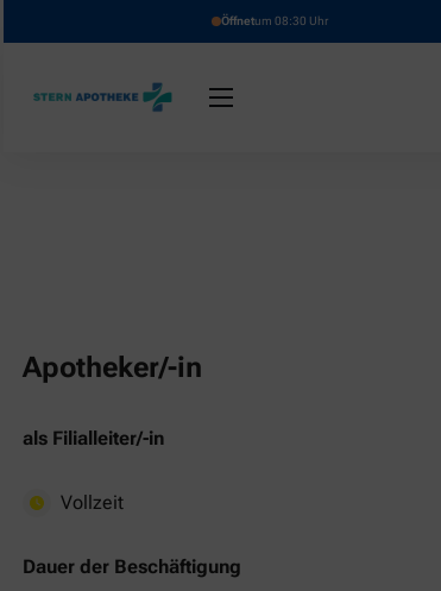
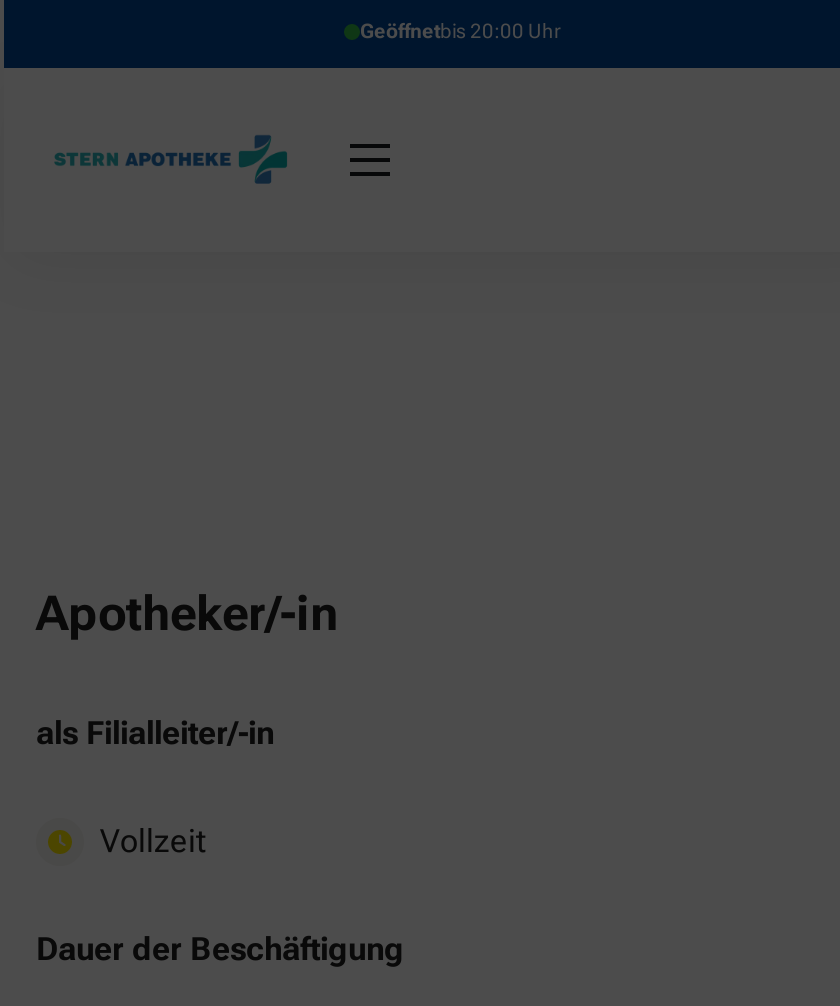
- Öffnetum 08:30 Uhr
+ Geöffnetbis 20:00 Uhr
